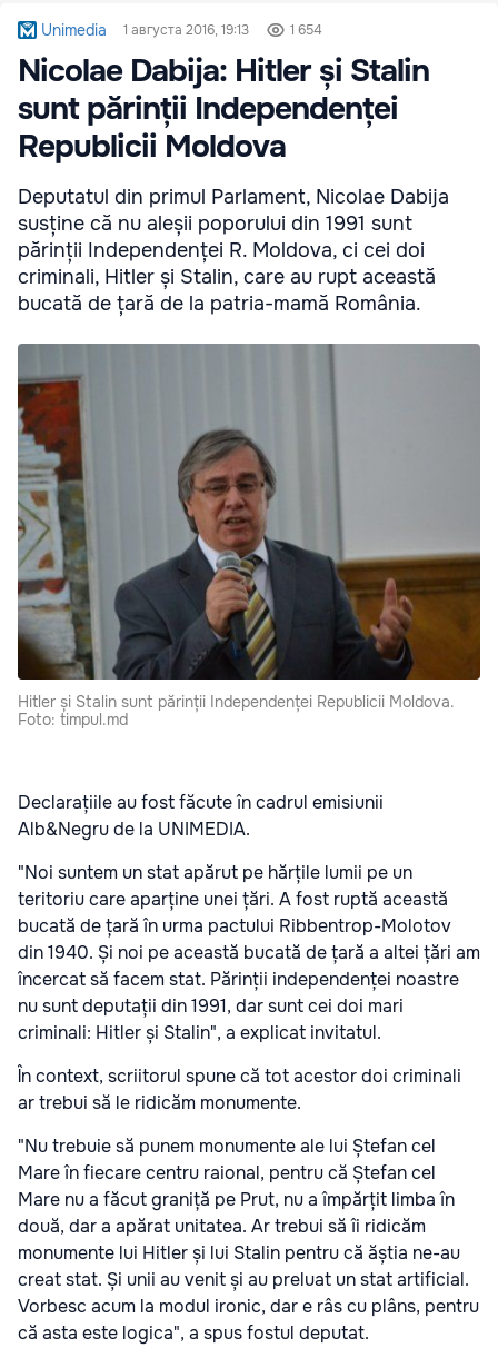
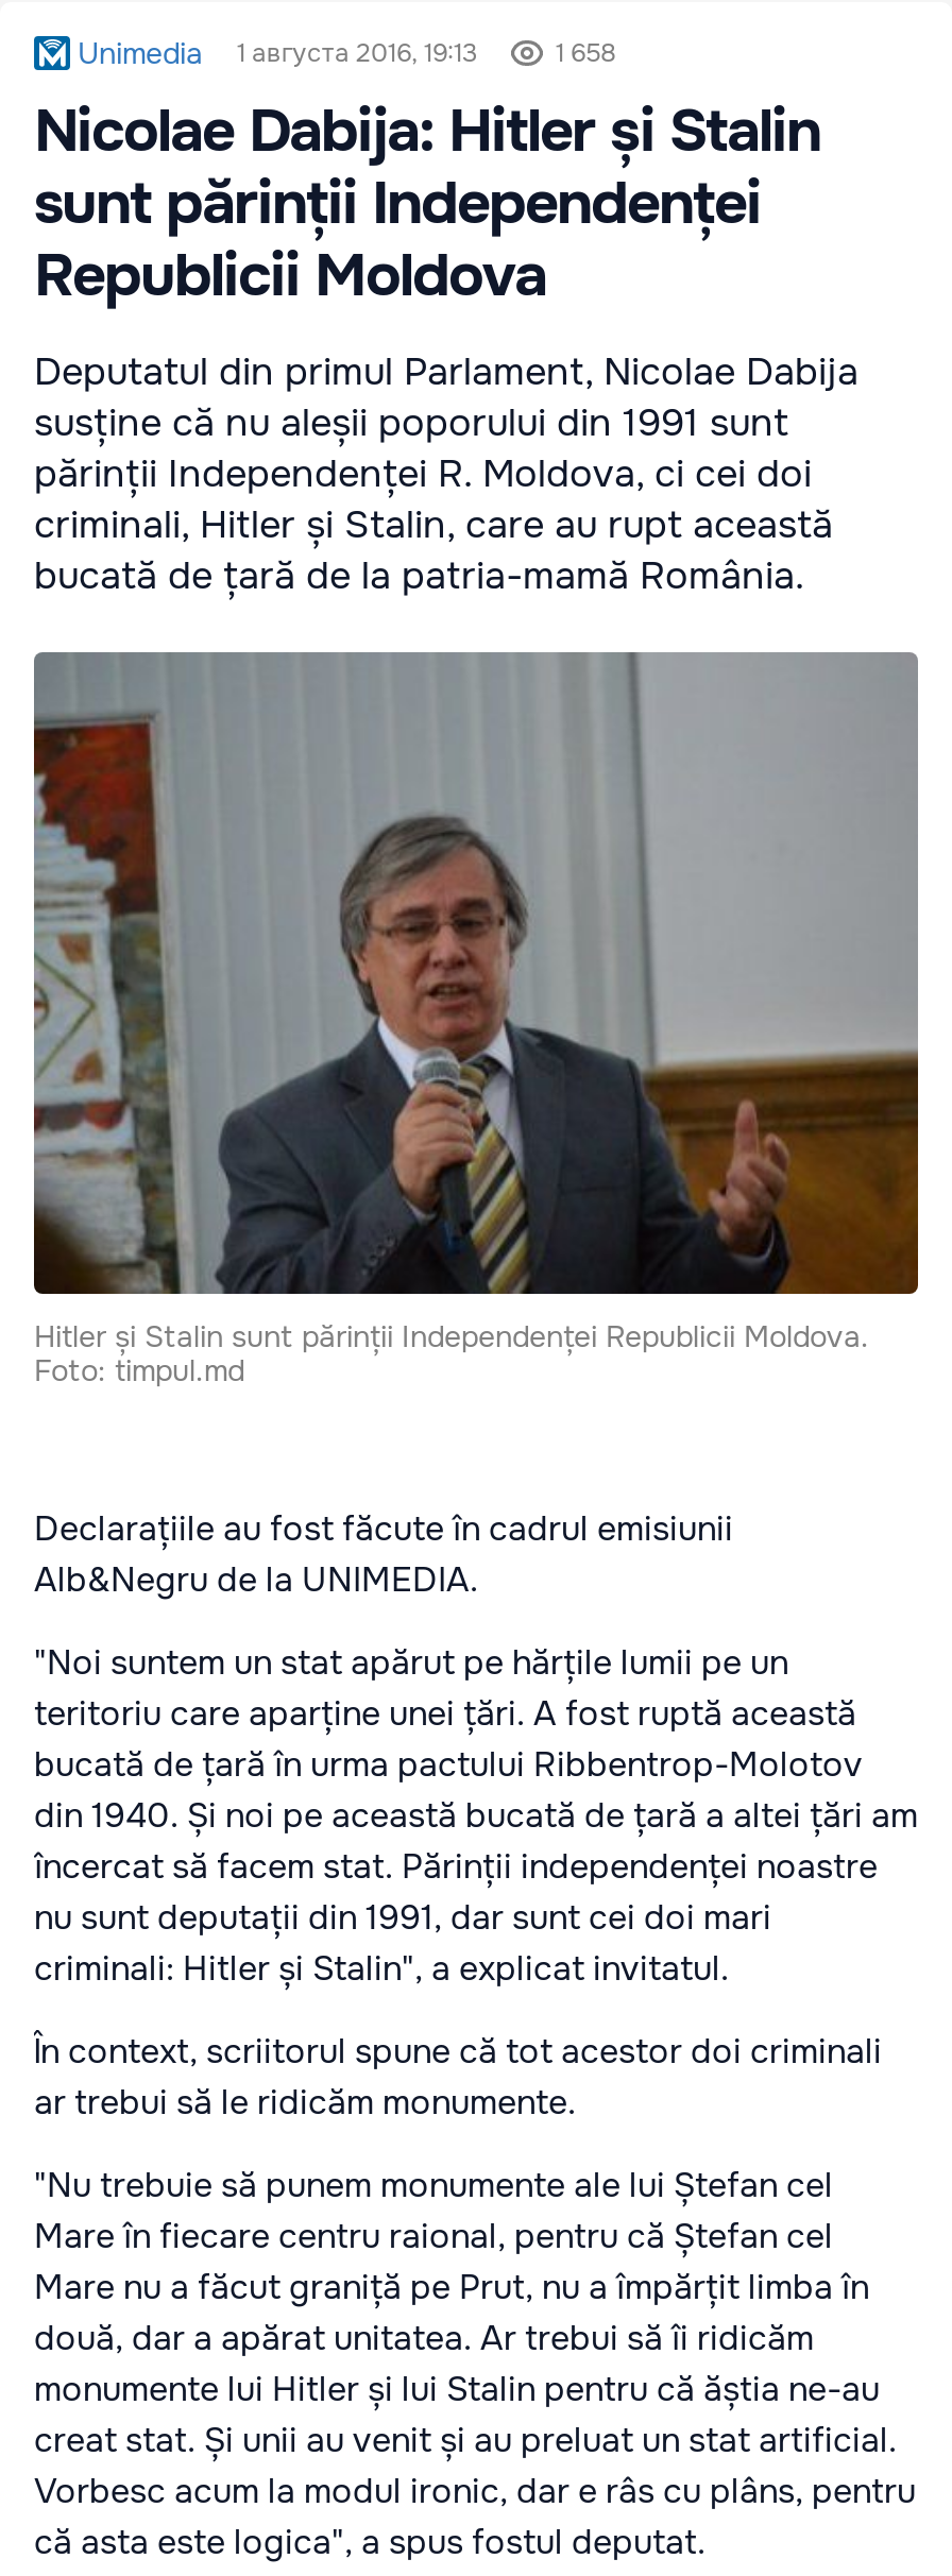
- 1 654
+ 1 658
